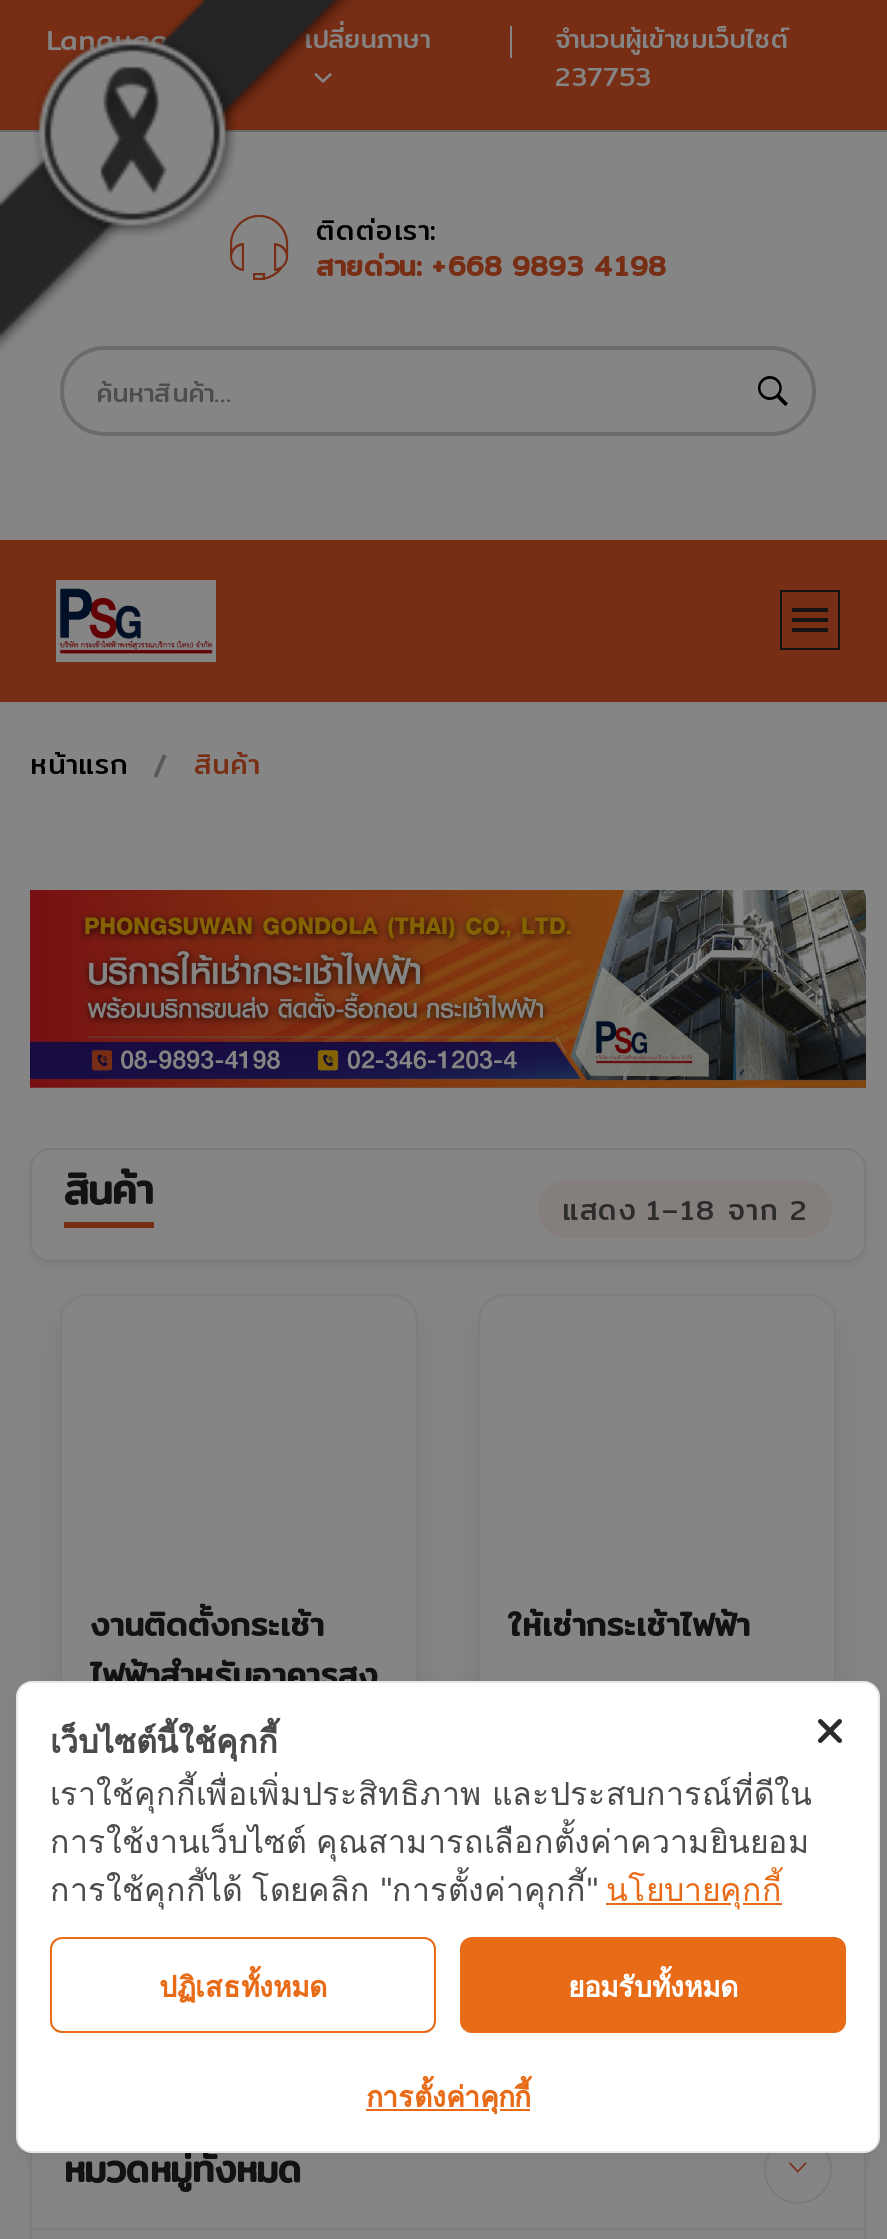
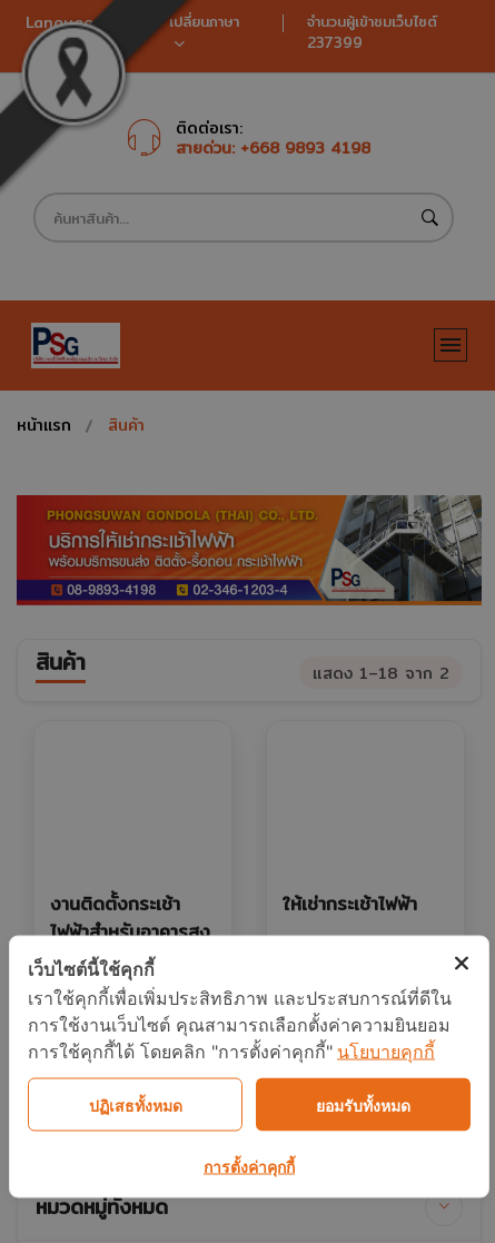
- 237753
+ 237399
